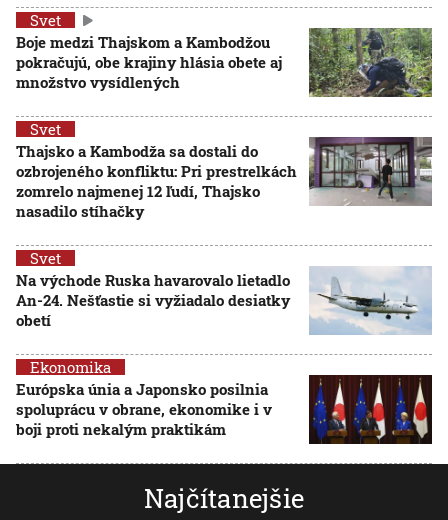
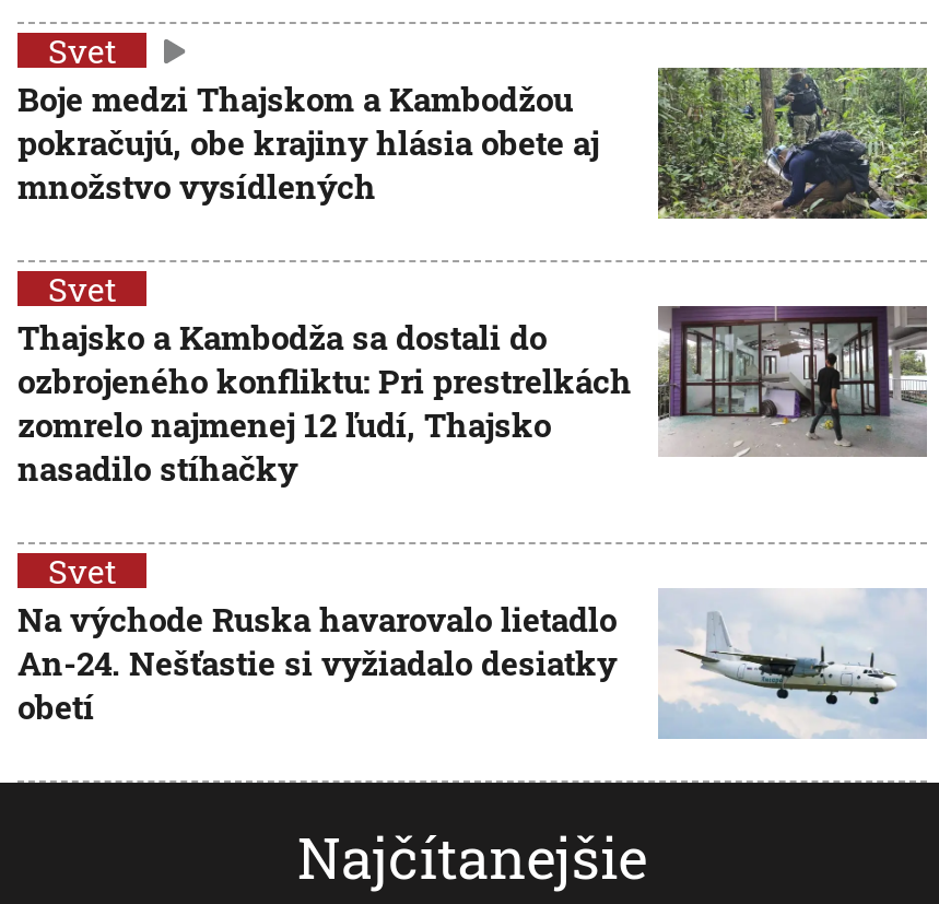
- [image]
- Ekonomika
- Európska únia a Japonsko posilnia
- spoluprácu v obrane, ekonomike i v
- boji proti nekalým praktikám
